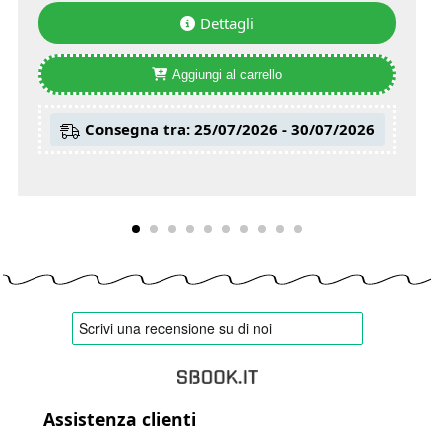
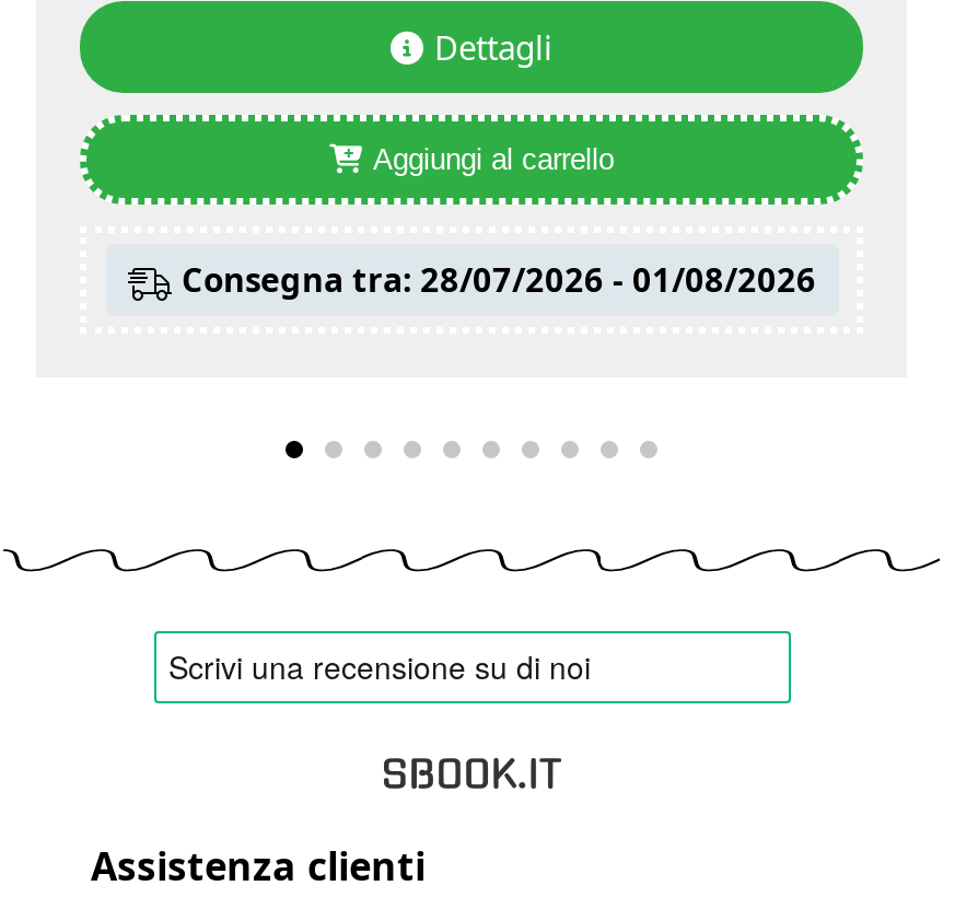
- Consegna tra: 25/07/2026 - 30/07/2026
+ Consegna tra: 28/07/2026 - 01/08/2026
